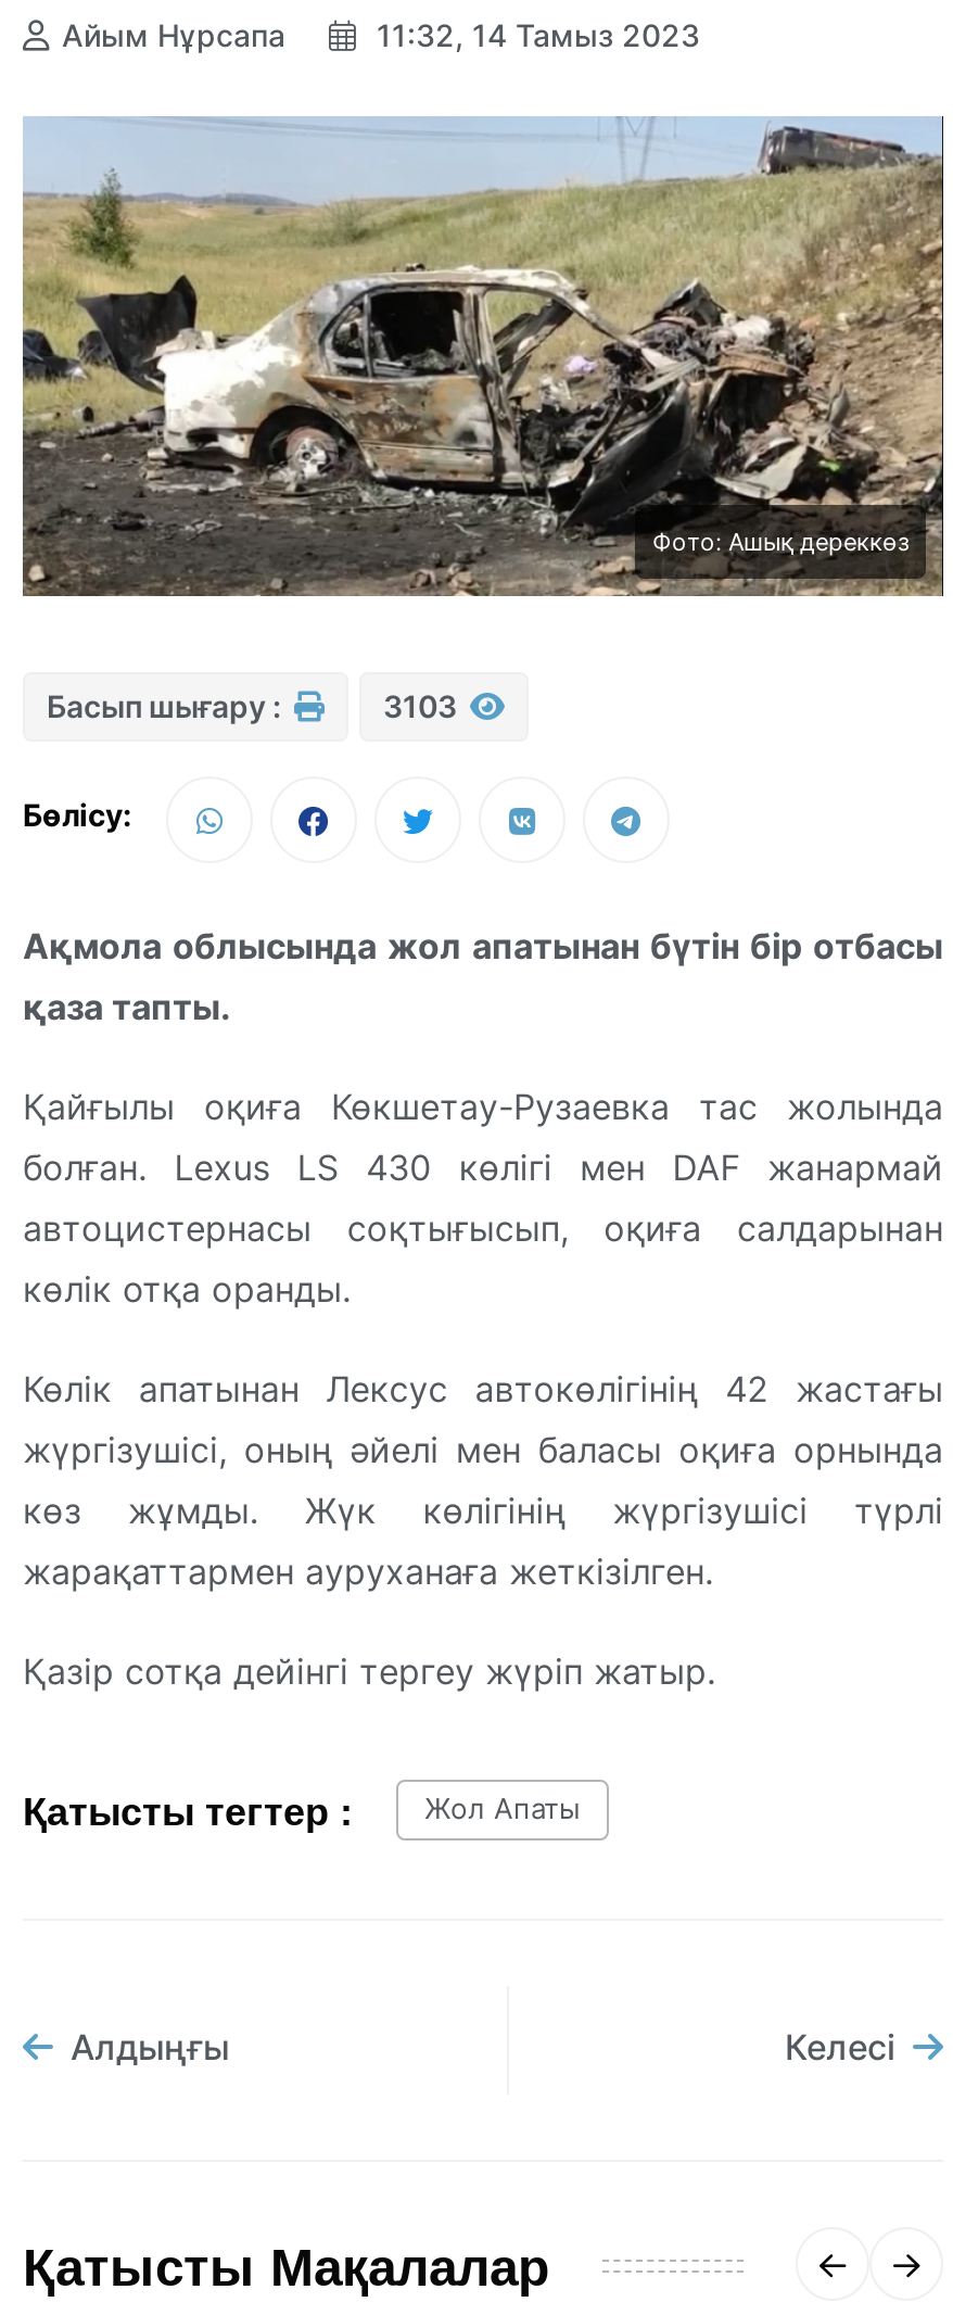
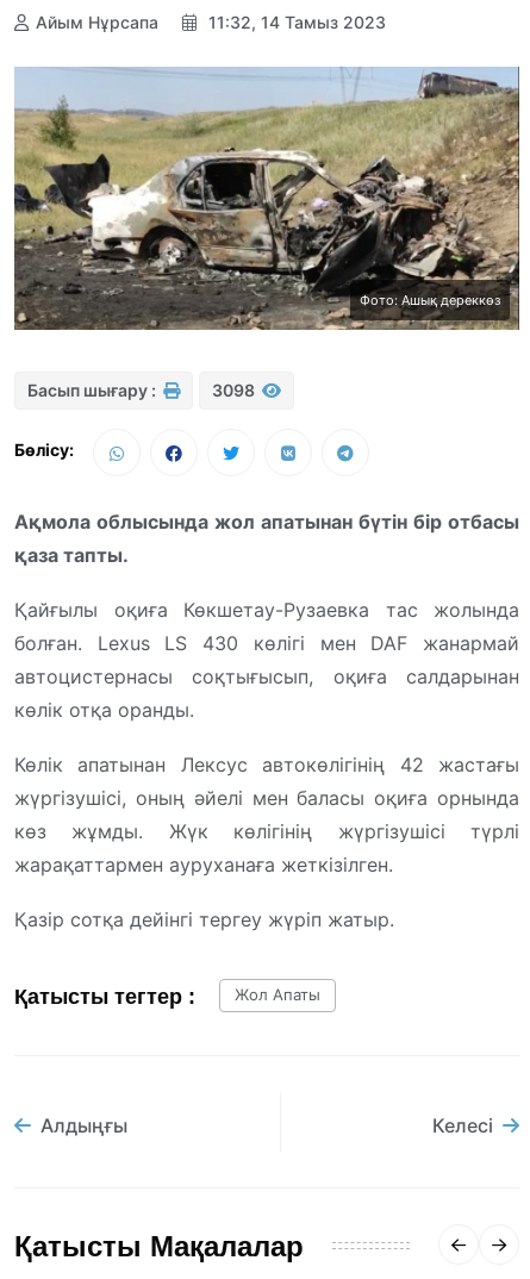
- 3103
+ 3098
